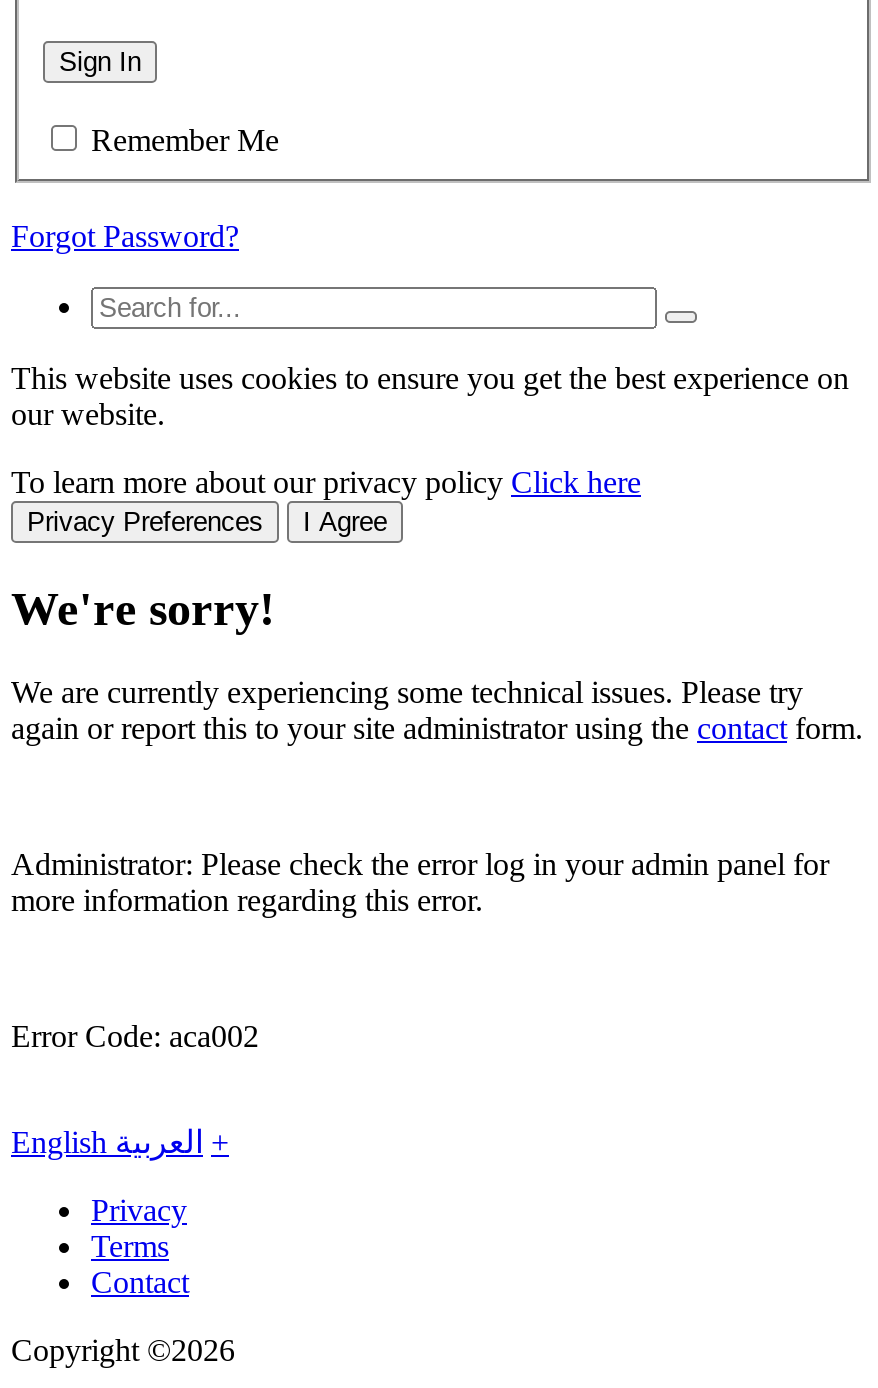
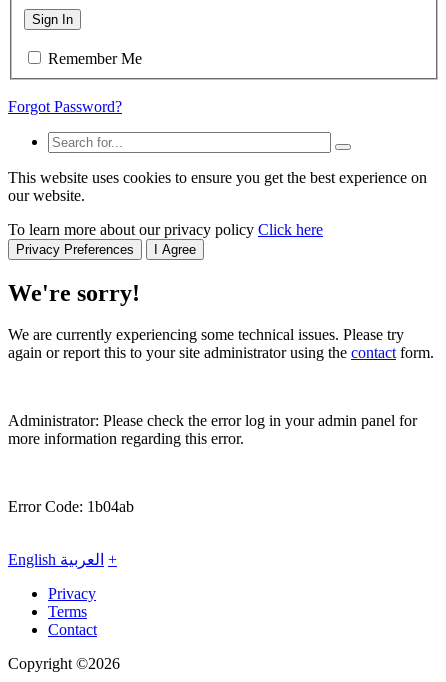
- Error Code: aca002
+ Error Code: 1b04ab
